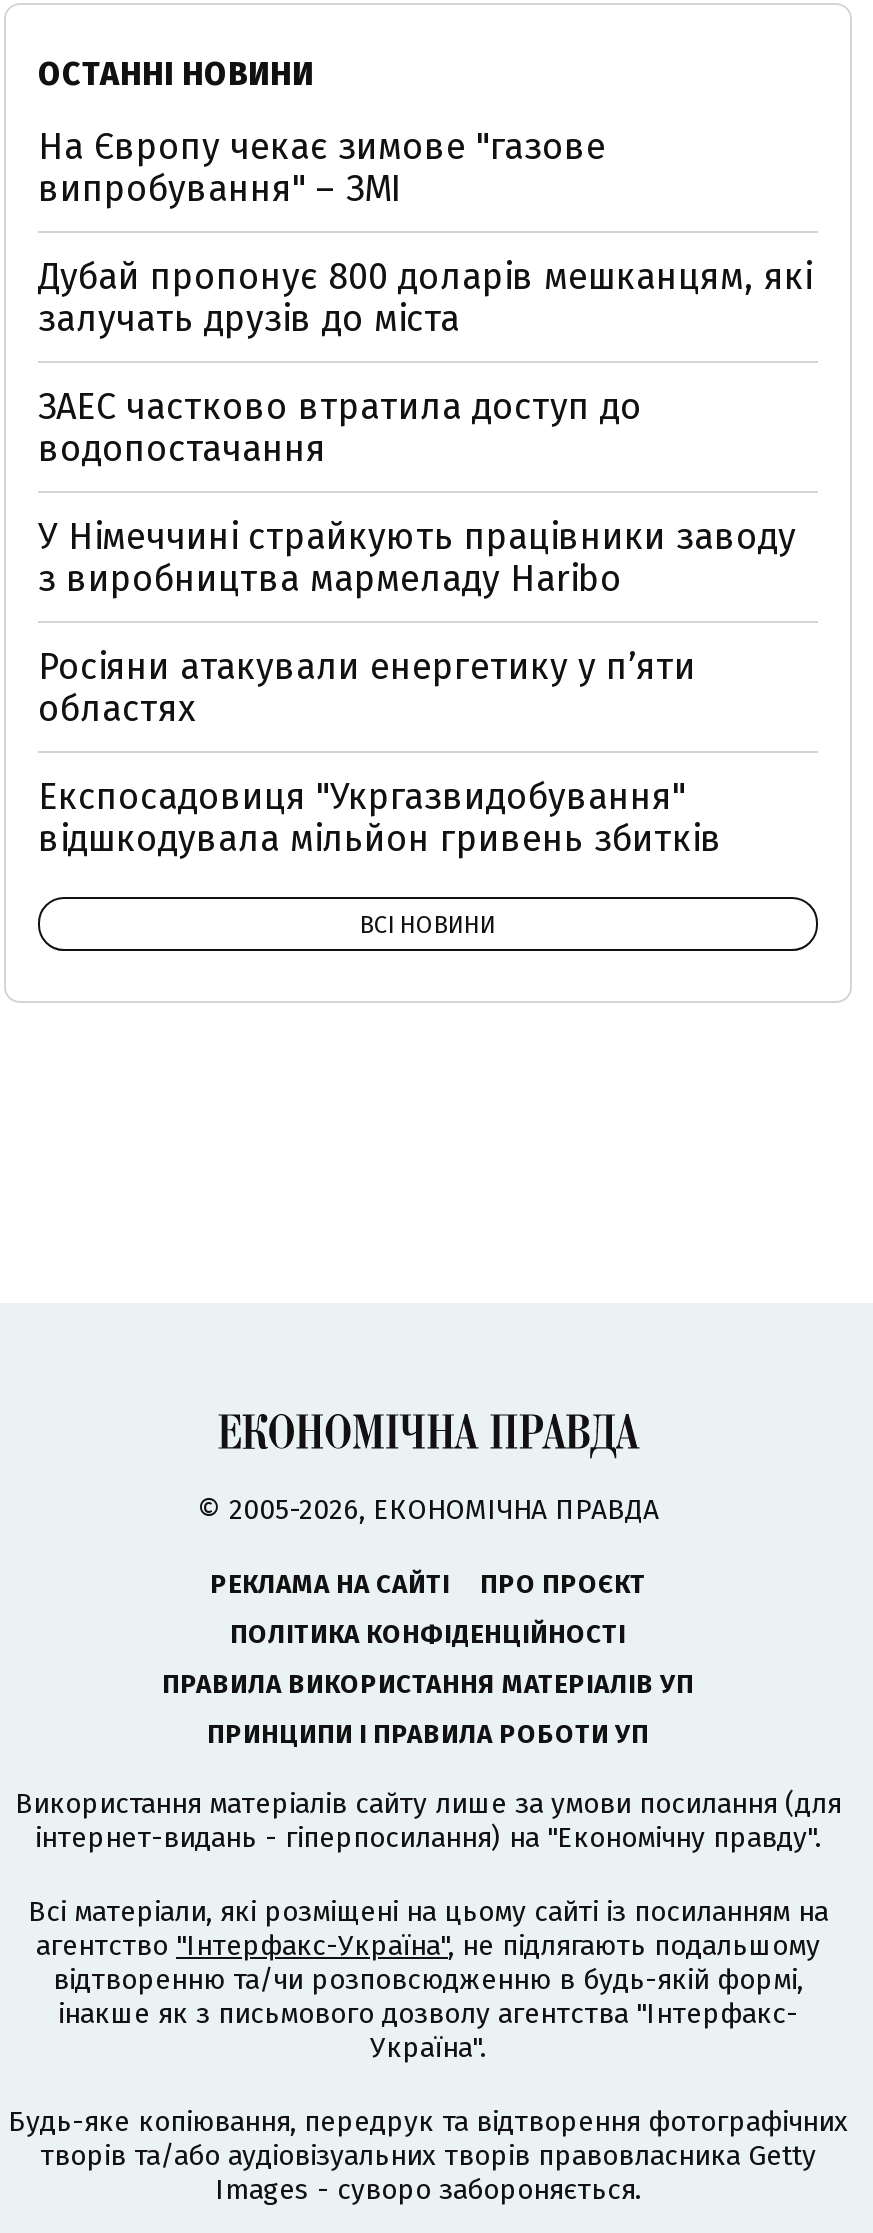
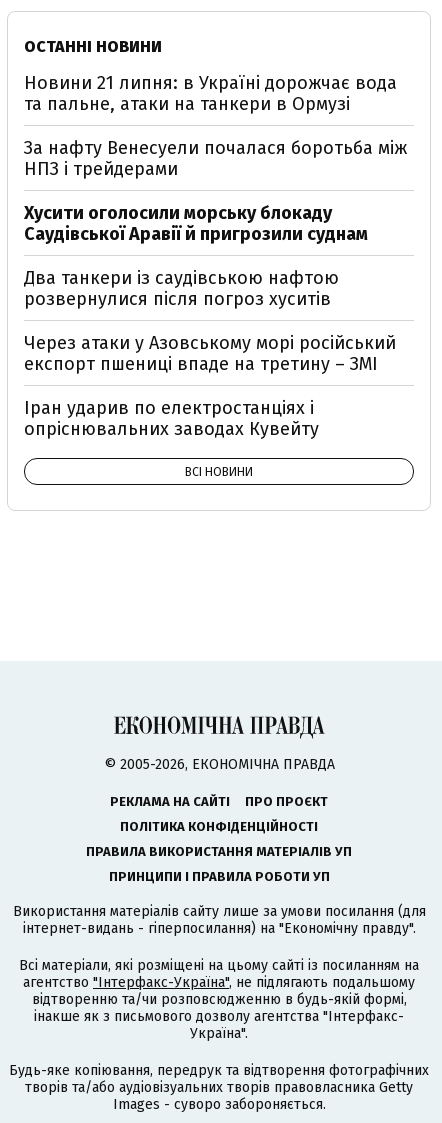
- На Європу чекає зимове "газове
- випробування" – ЗМІ
+ Новини 21 липня: в Україні дорожчає вода
+ та пальне, атаки на танкери в Ормузі

- Дубай пропонує 800 доларів мешканцям, які
- залучать друзів до міста
+ За нафту Венесуели почалася боротьба між
+ НПЗ і трейдерами

- ЗАЕС частково втратила доступ до
- водопостачання
+ Хусити оголосили морську блокаду
+ Саудівської Аравії й пригрозили суднам

- У Німеччині страйкують працівники заводу
- з виробництва мармеладу Haribo
+ Два танкери із саудівською нафтою
+ розвернулися після погроз хуситів

- Росіяни атакували енергетику у пʼяти
- областях
+ Через атаки у Азовському морі російський
+ експорт пшениці впаде на третину – ЗМІ

- Експосадовиця "Укргазвидобування"
- відшкодувала мільйон гривень збитків
+ Іран ударив по електростанціях і
+ опріснювальних заводах Кувейту
